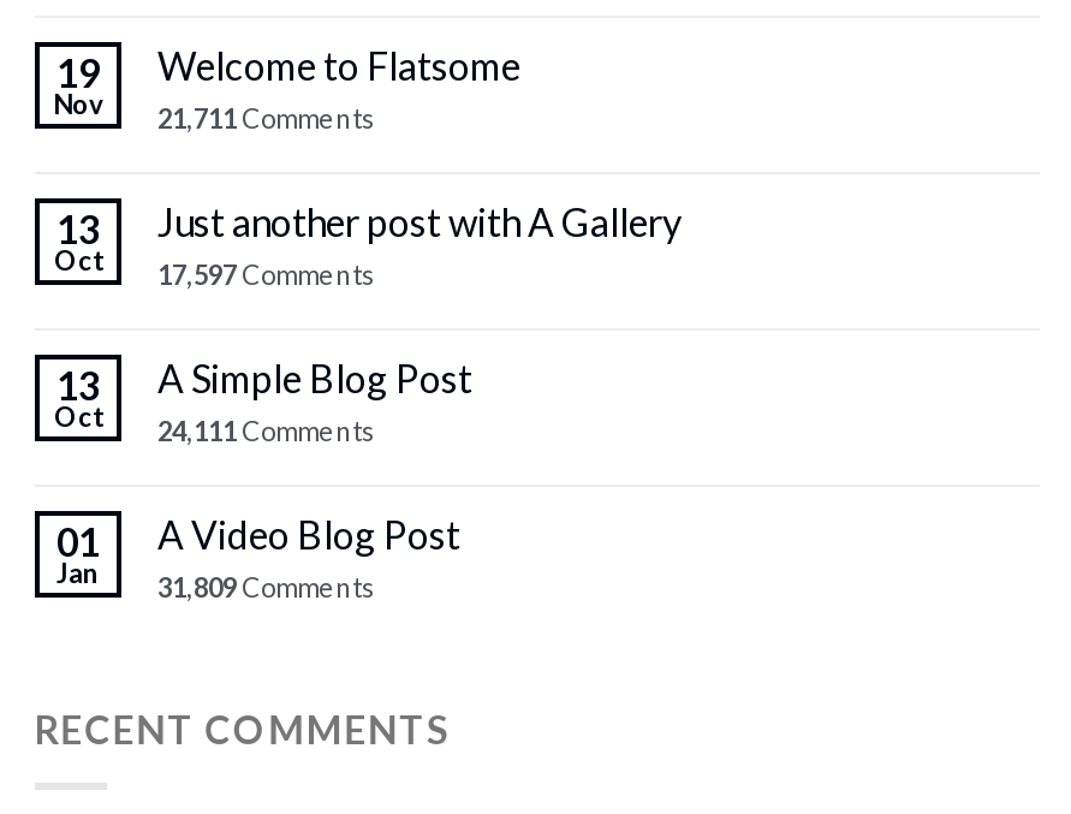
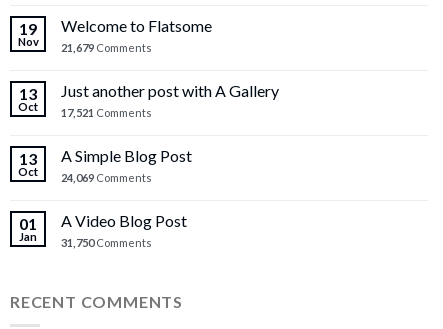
- Nov 21,711 Comments
+ Nov 21,679 Comments

- Oct 17,597 Comments
+ Oct 17,521 Comments

- Oct 24,111 Comments
+ Oct 24,069 Comments

- Jan 31,809 Comments
+ Jan 31,750 Comments
